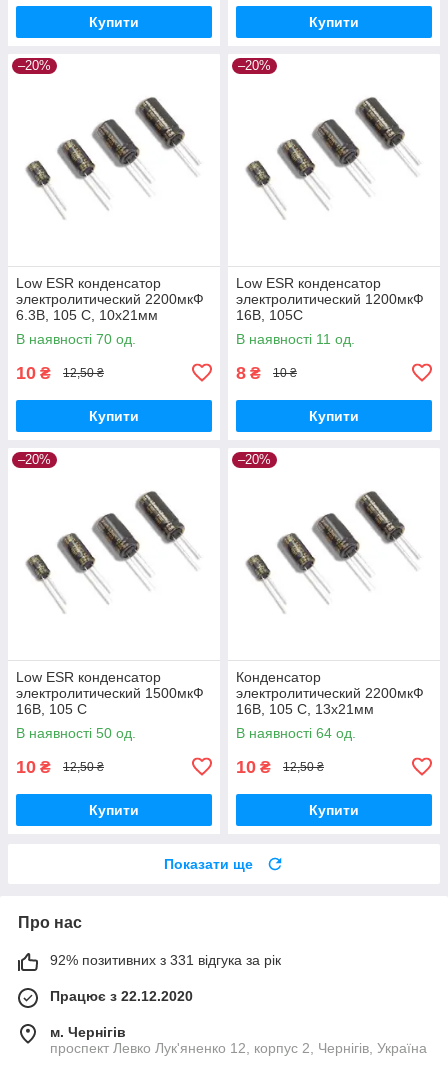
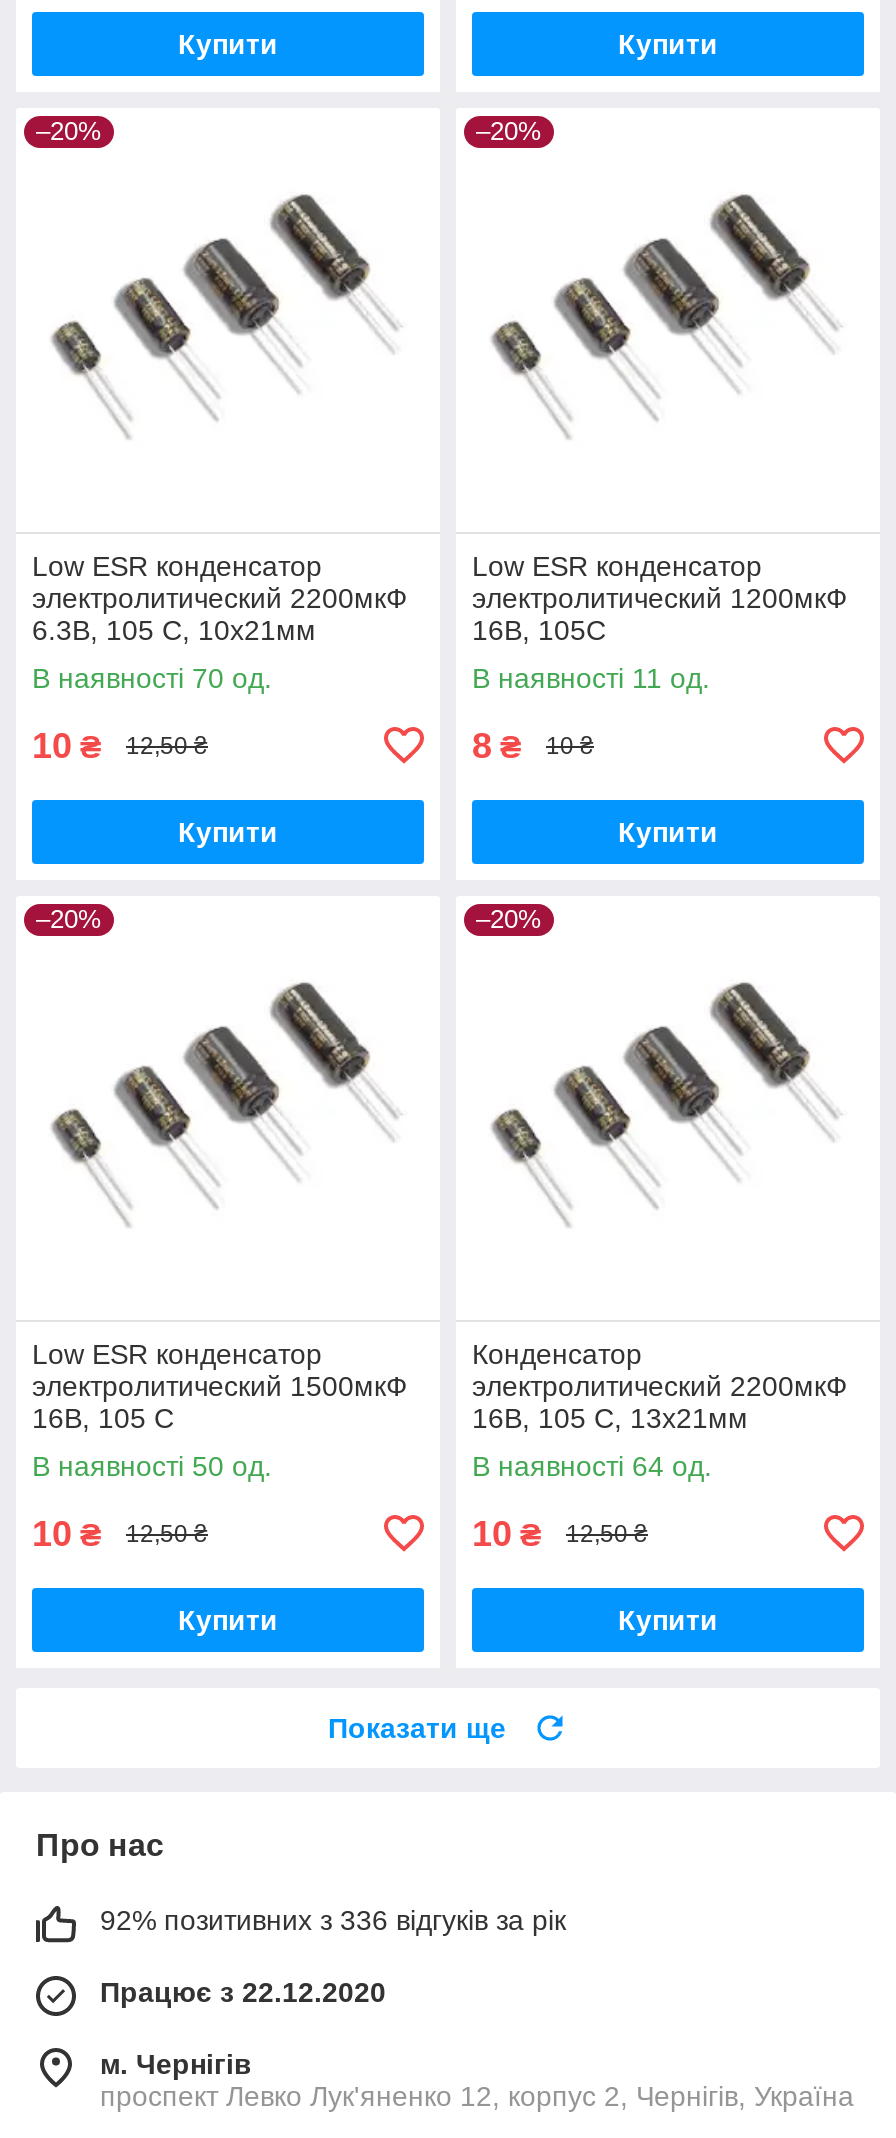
- 92% позитивних з 331 відгука за рік
+ 92% позитивних з 336 відгуків за рік
